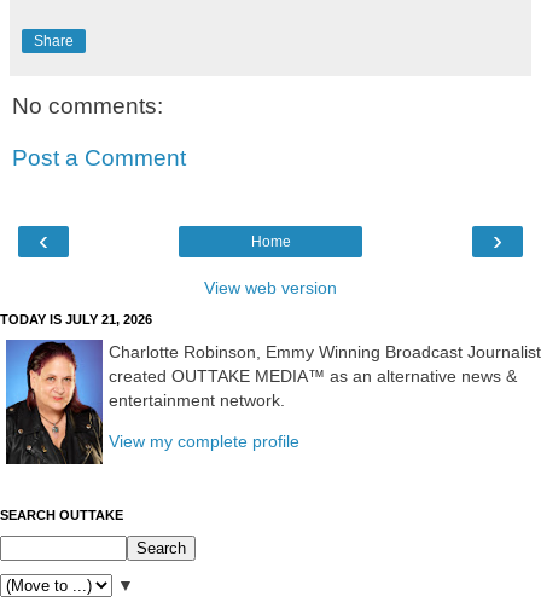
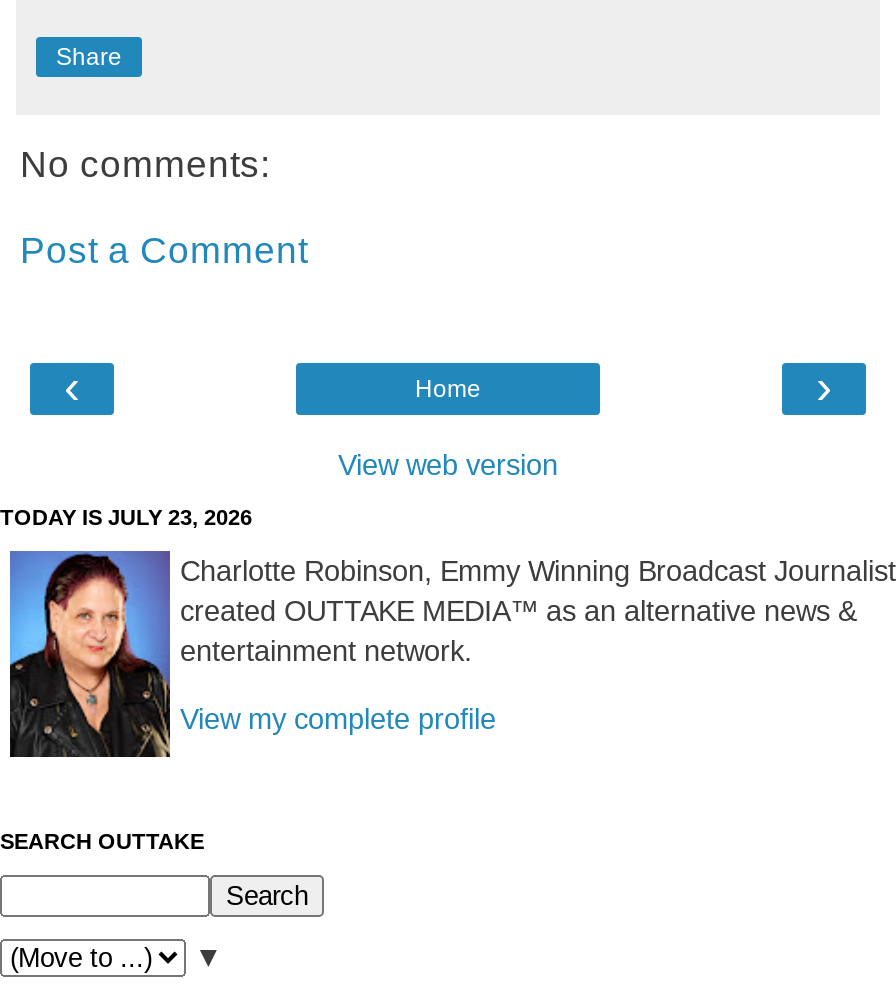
- TODAY IS JULY 21, 2026
+ TODAY IS JULY 23, 2026
